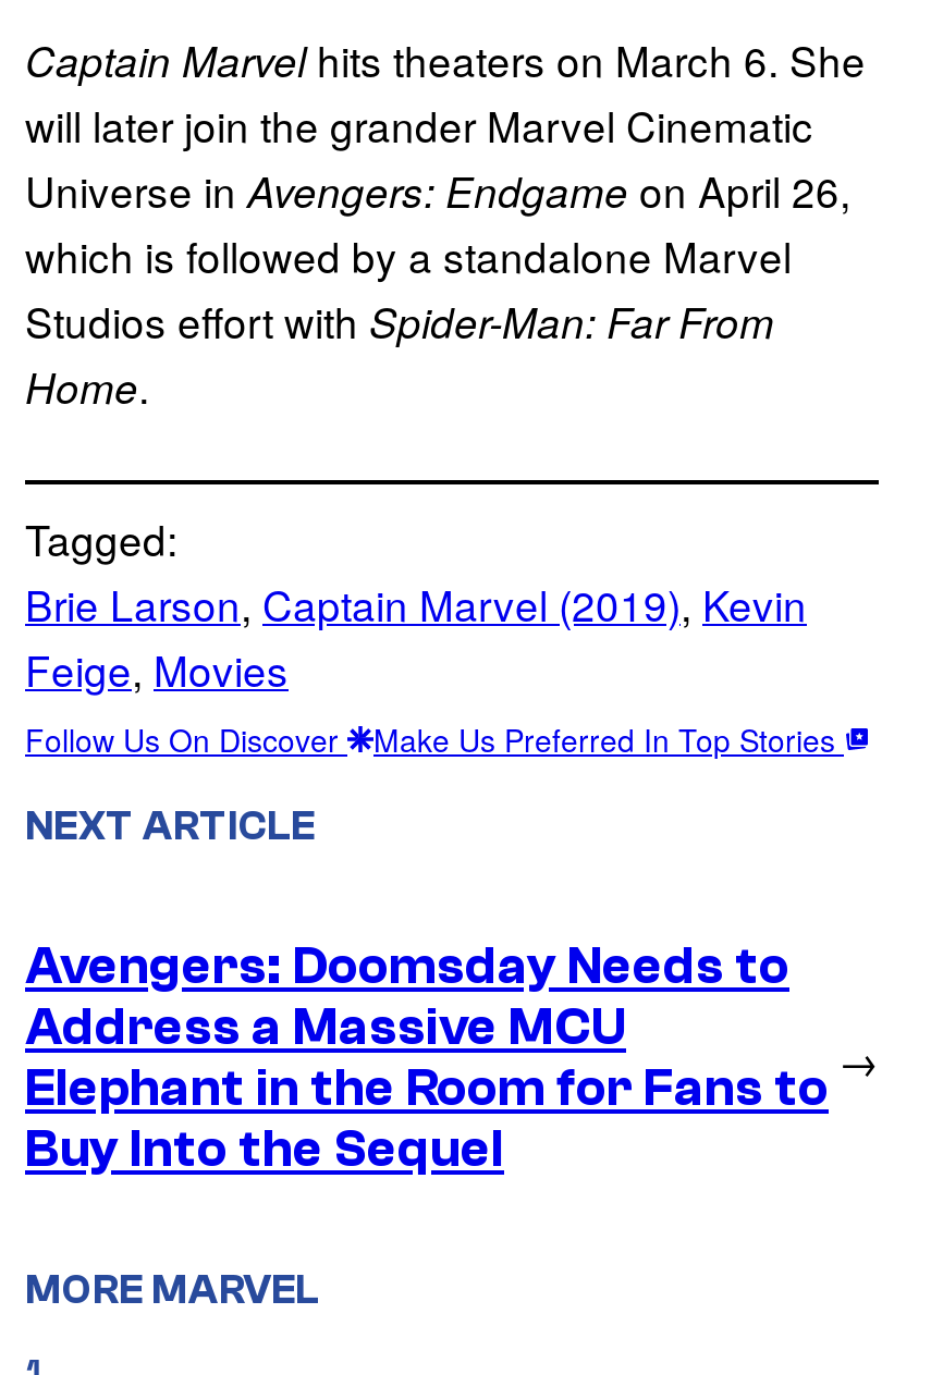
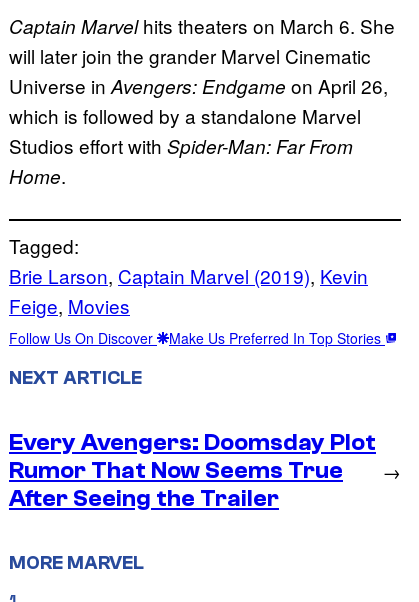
- Avengers: Doomsday Needs to
- Address a Massive MCU
- Elephant in the Room for Fans to
- Buy Into the Sequel
+ Every Avengers: Doomsday Plot
+ Rumor That Now Seems True
+ After Seeing the Trailer
